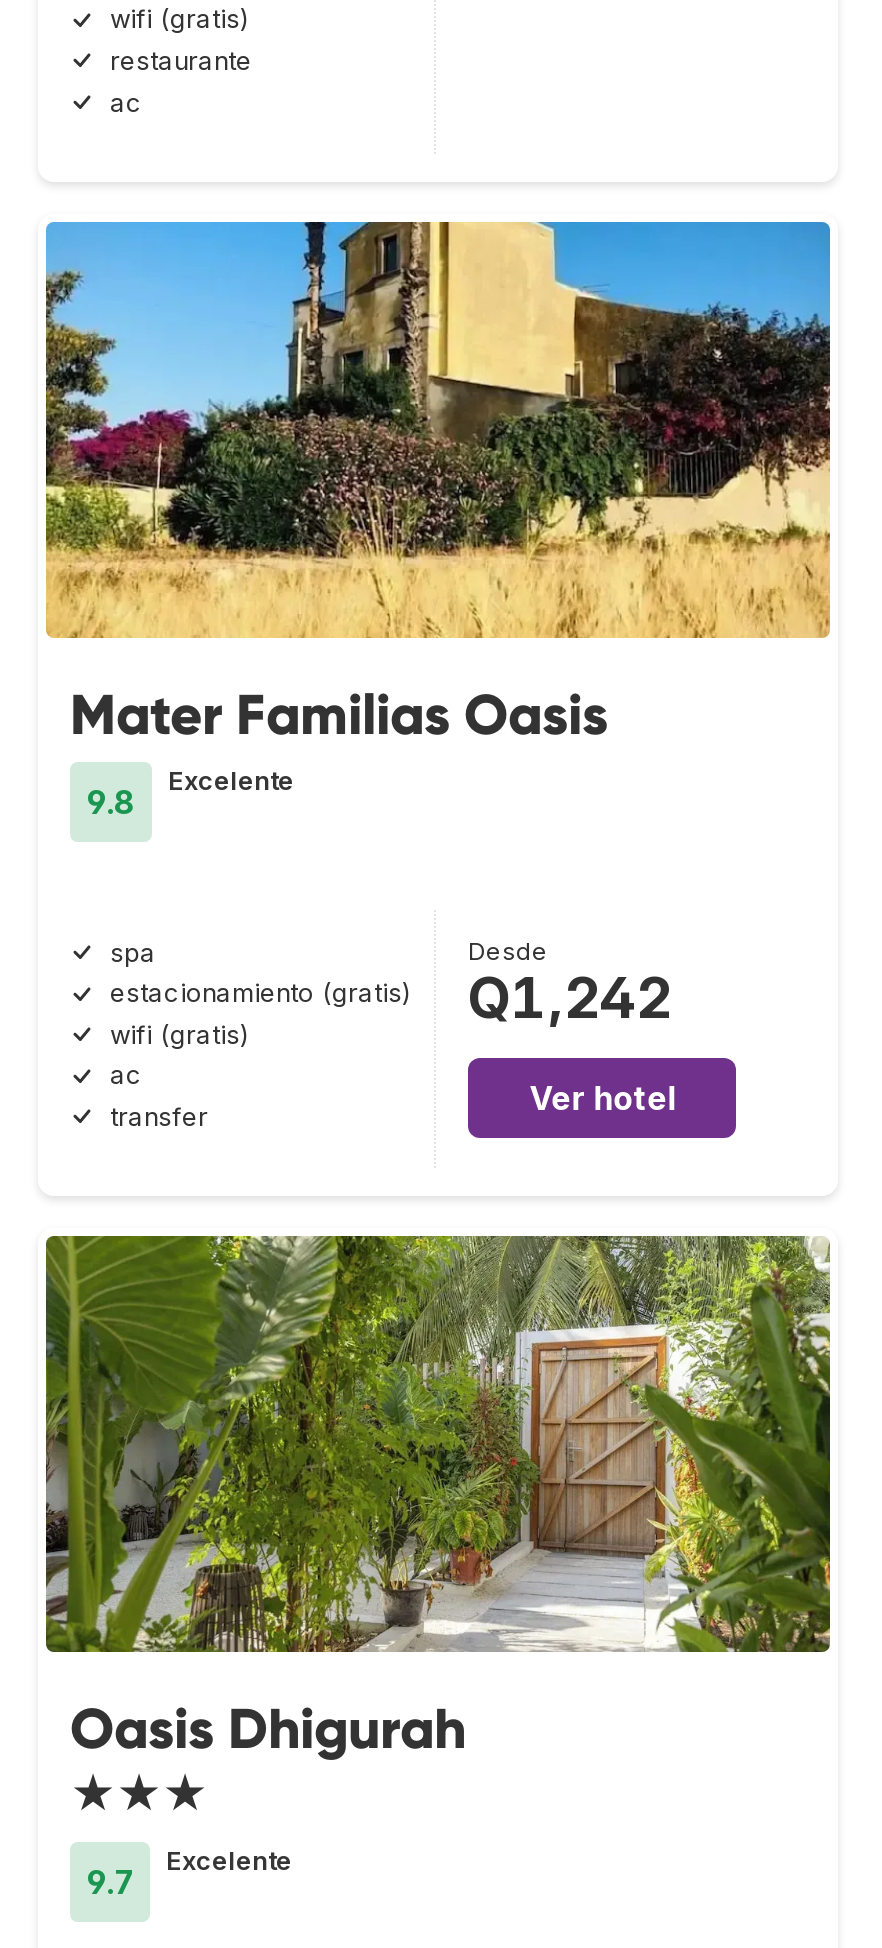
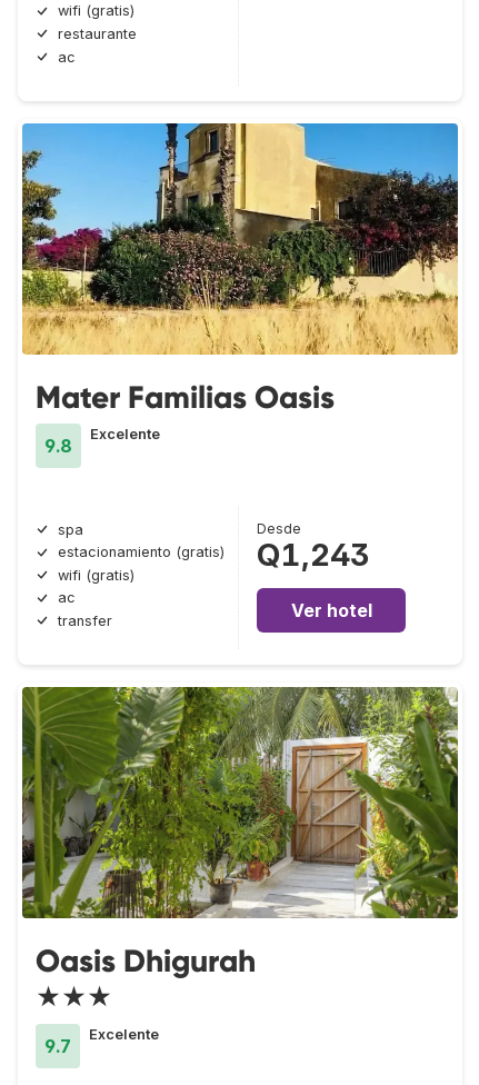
- estacionamiento (gratis) Q1,242
+ estacionamiento (gratis) Q1,243
